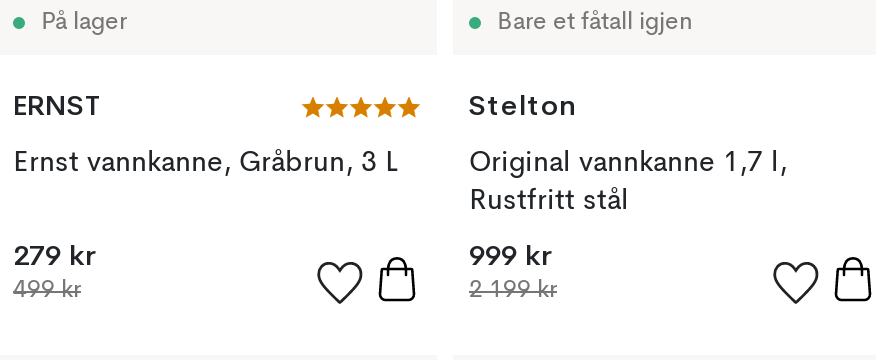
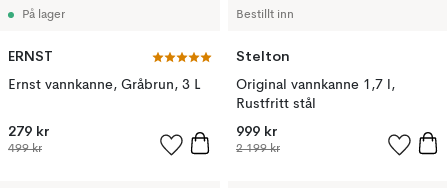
- Bare et fåtall igjen
+ Bestillt inn
